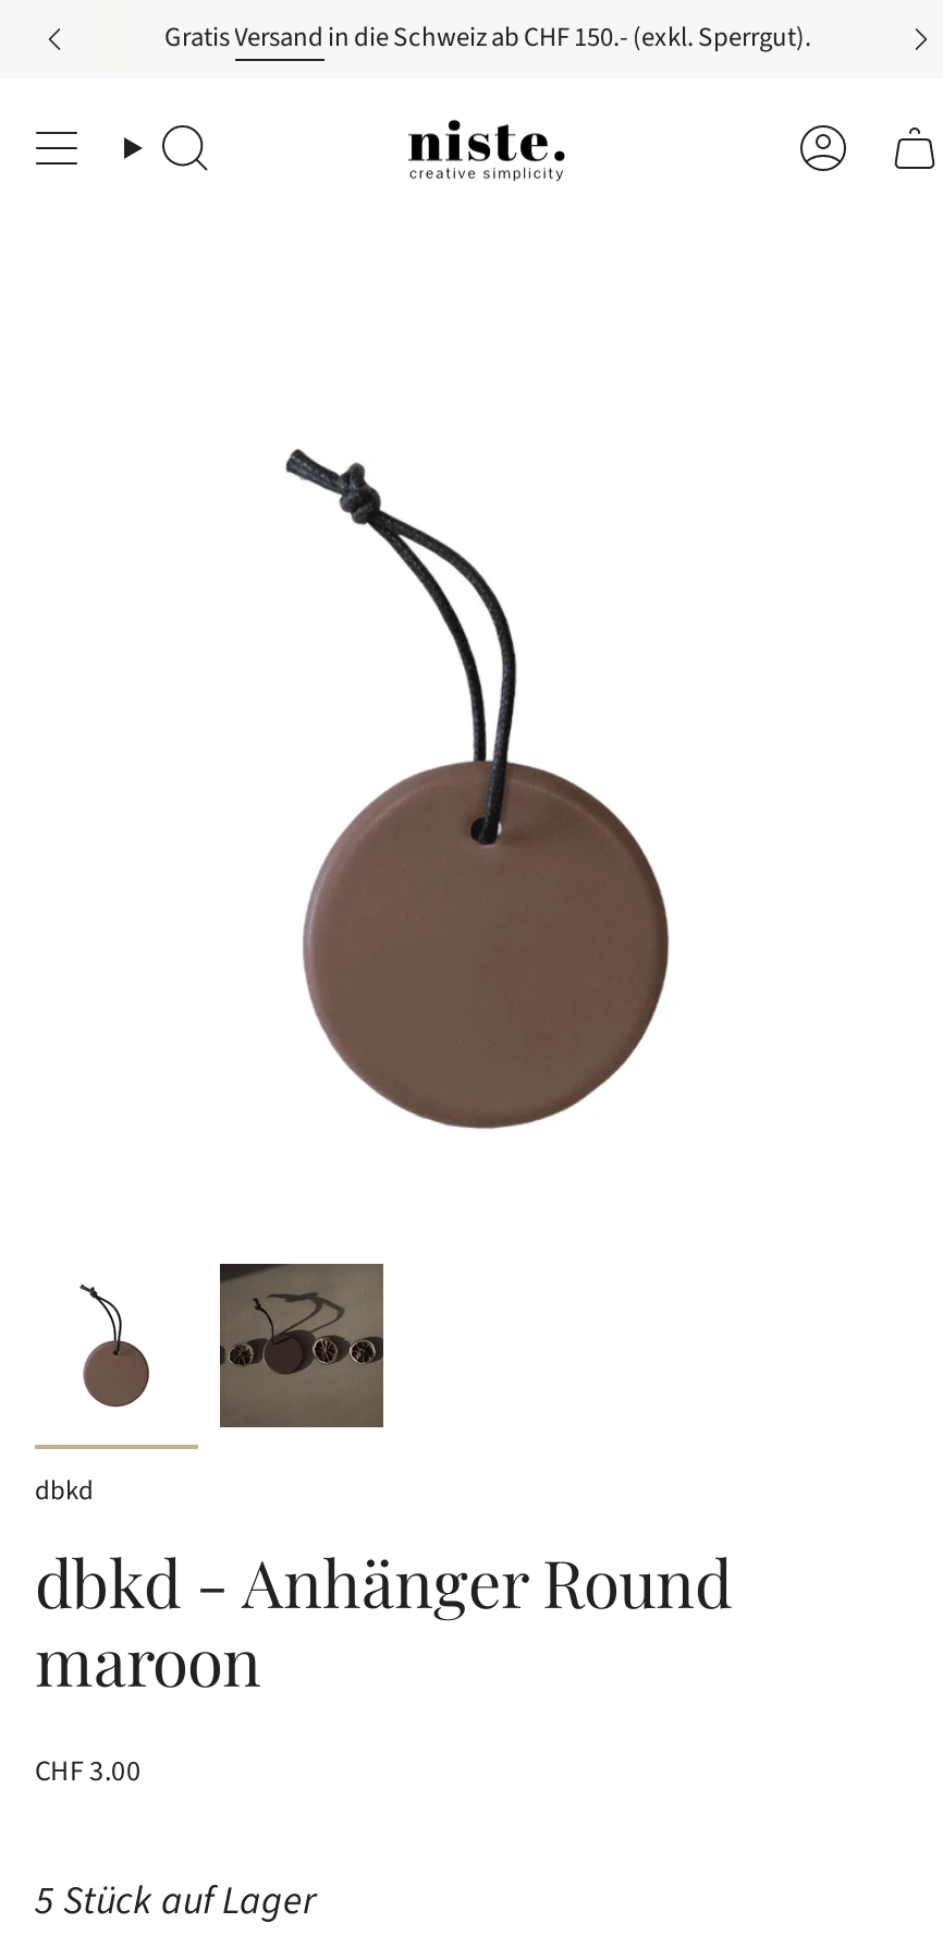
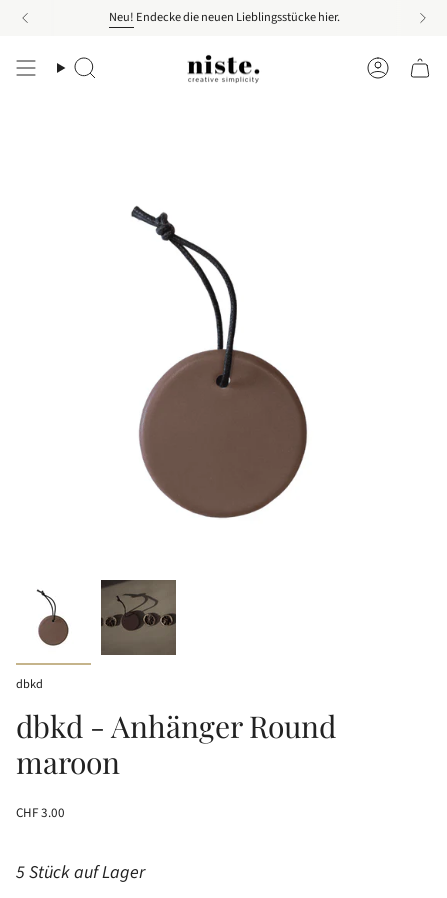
- GratisVersand in die Schweiz ab CHF 150.- (exkl. Sperrgut).
+ Neu! Endecke die neuen Lieblingsstücke hier.
